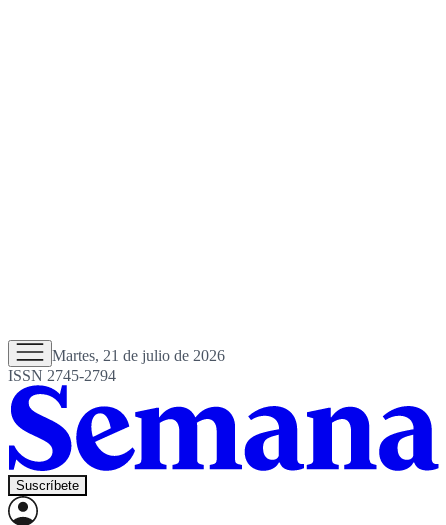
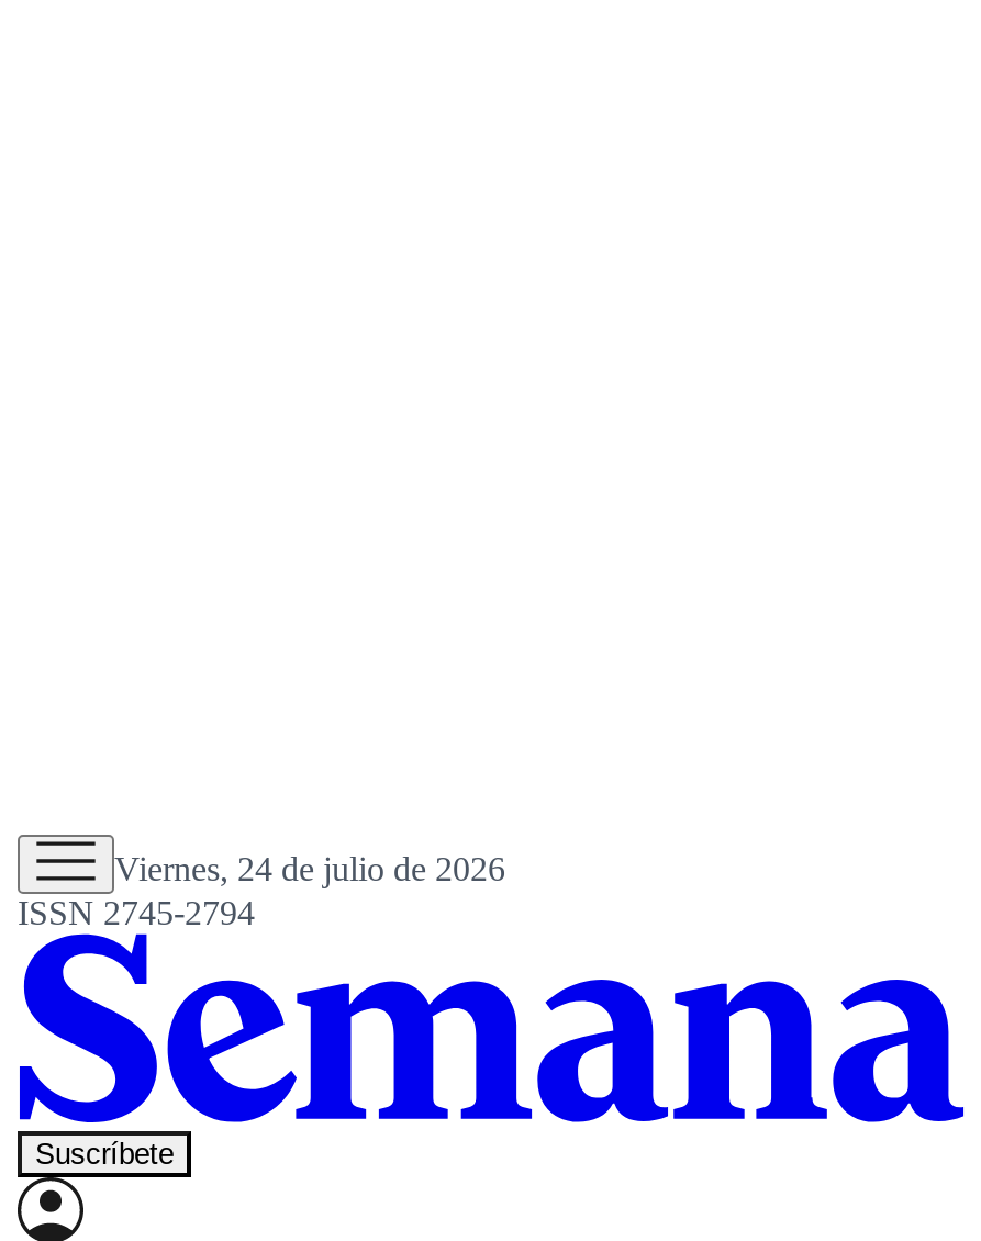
- Martes, 21 de julio de 2026
+ Viernes, 24 de julio de 2026
